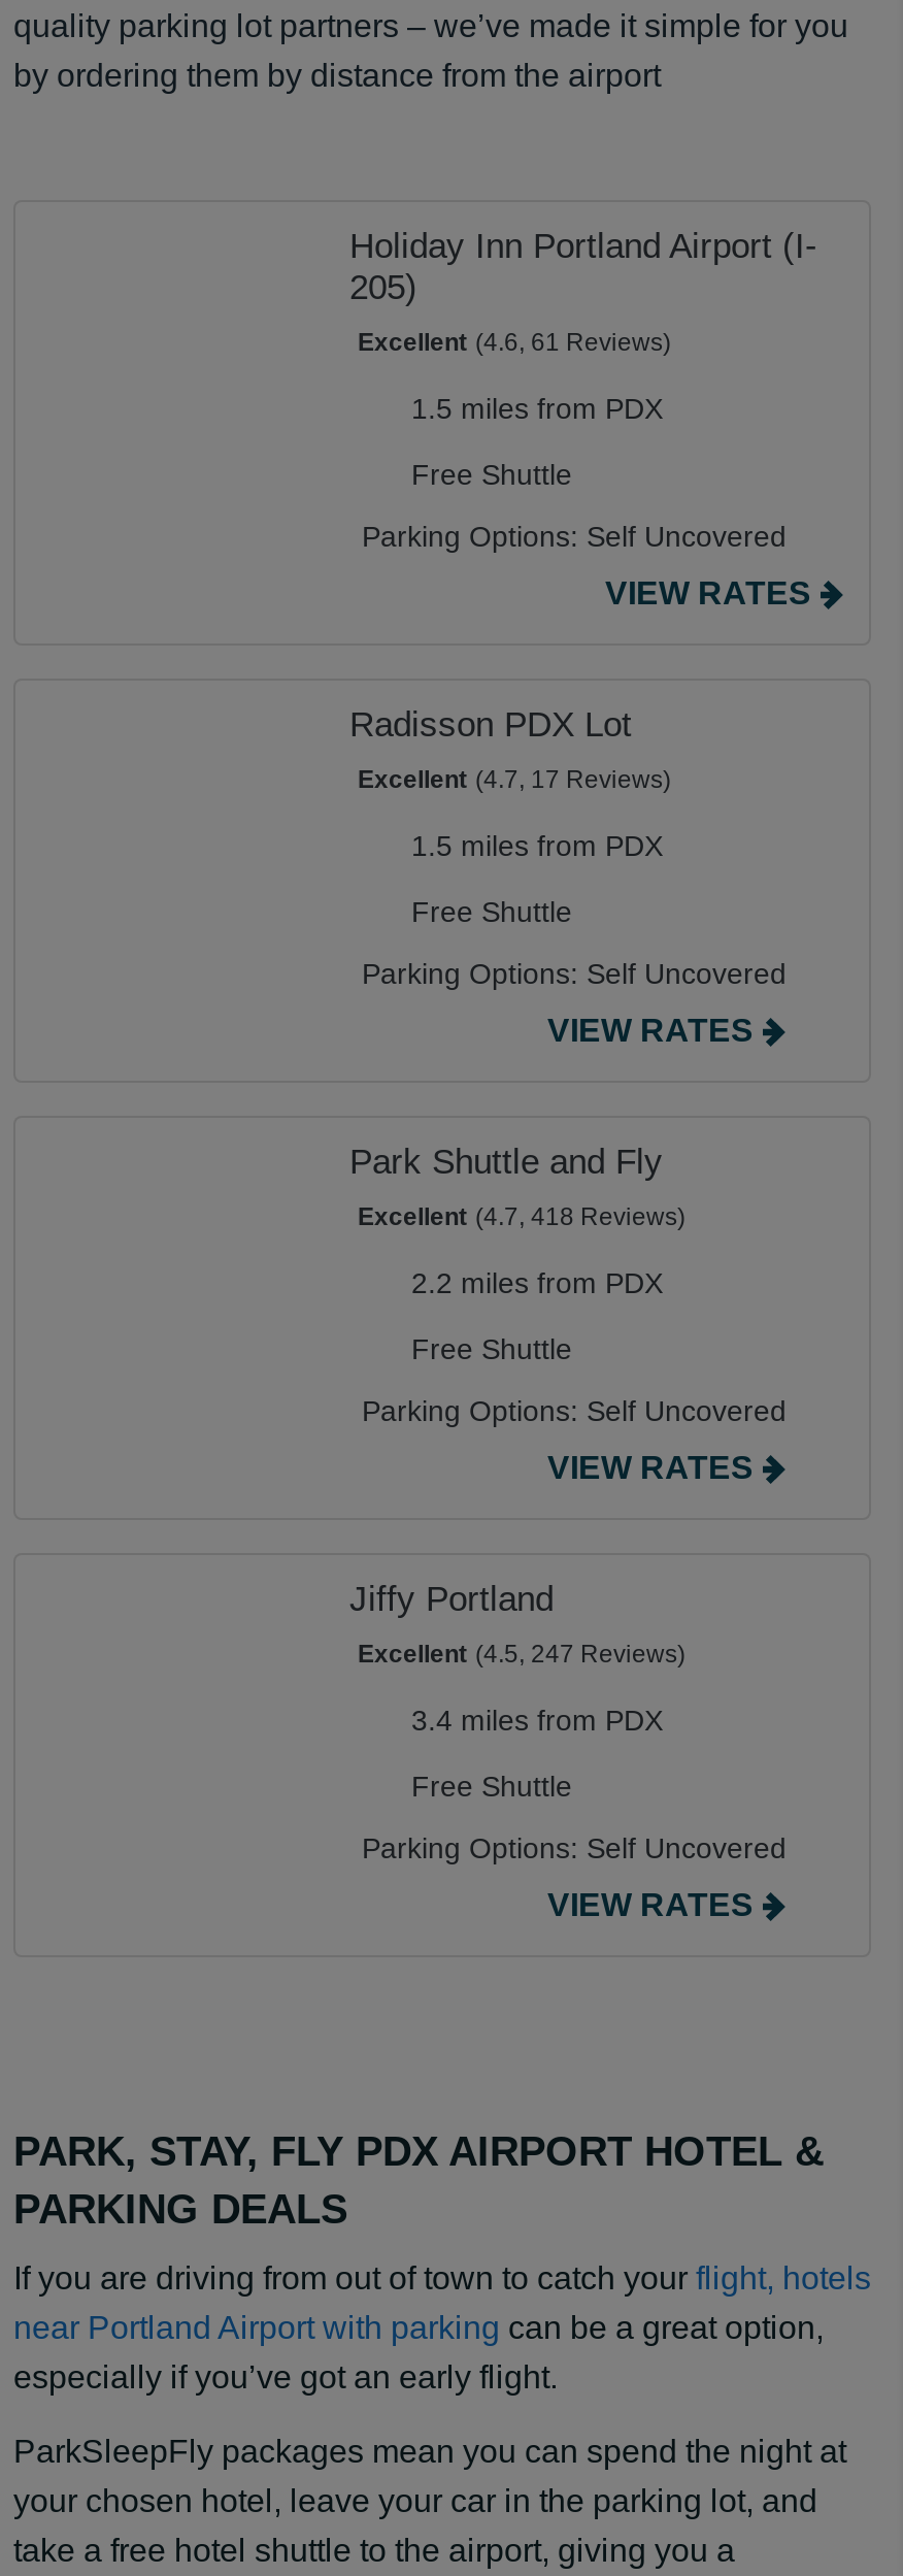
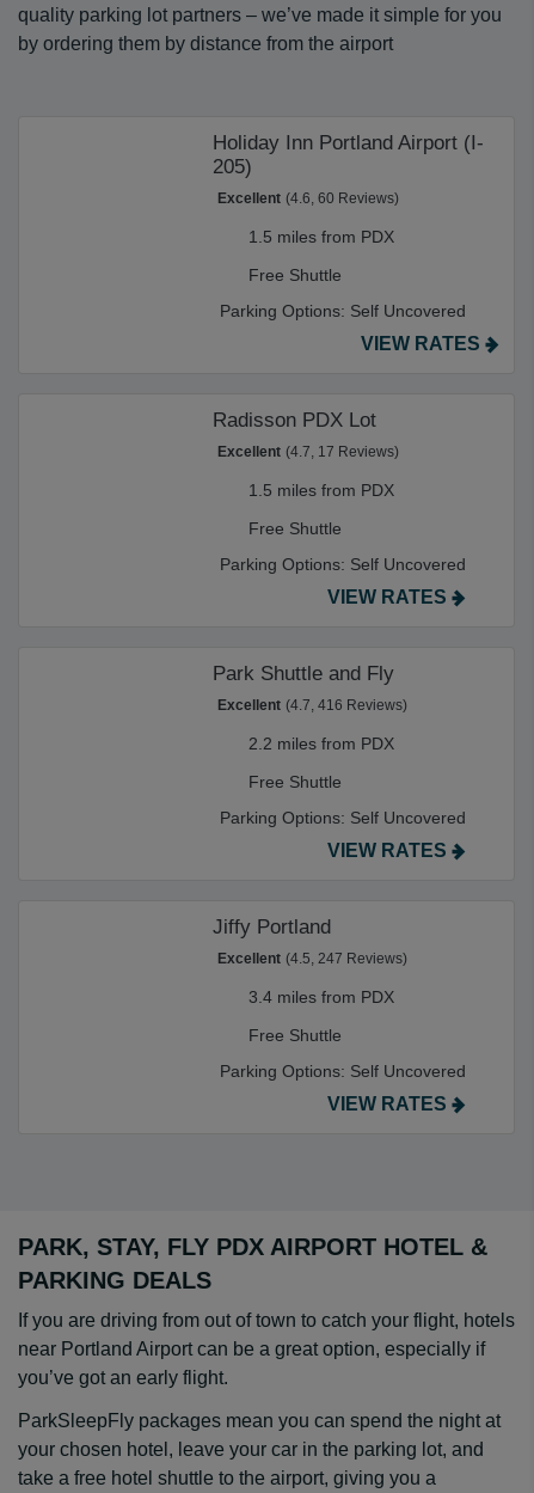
- Excellent (4.6, 61 Reviews)
+ Excellent (4.6, 60 Reviews)

- Excellent (4.7, 418 Reviews)
+ Excellent (4.7, 416 Reviews)

- near Portland Airport with parking can be a great option,
- especially if you’ve got an early flight.
+ near Portland Airport can be a great option, especially if
+ you’ve got an early flight.
